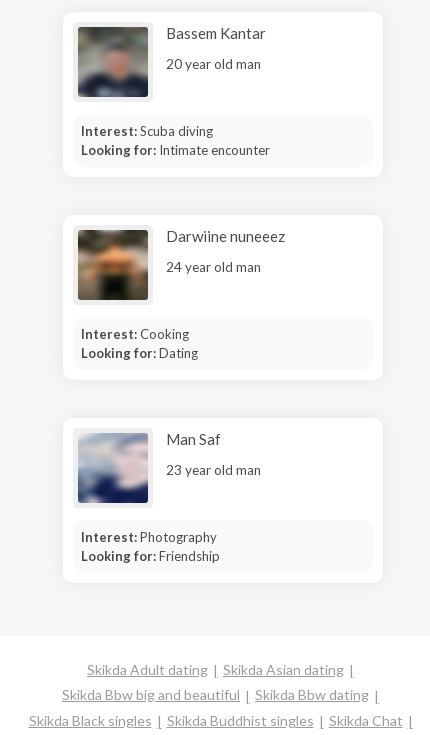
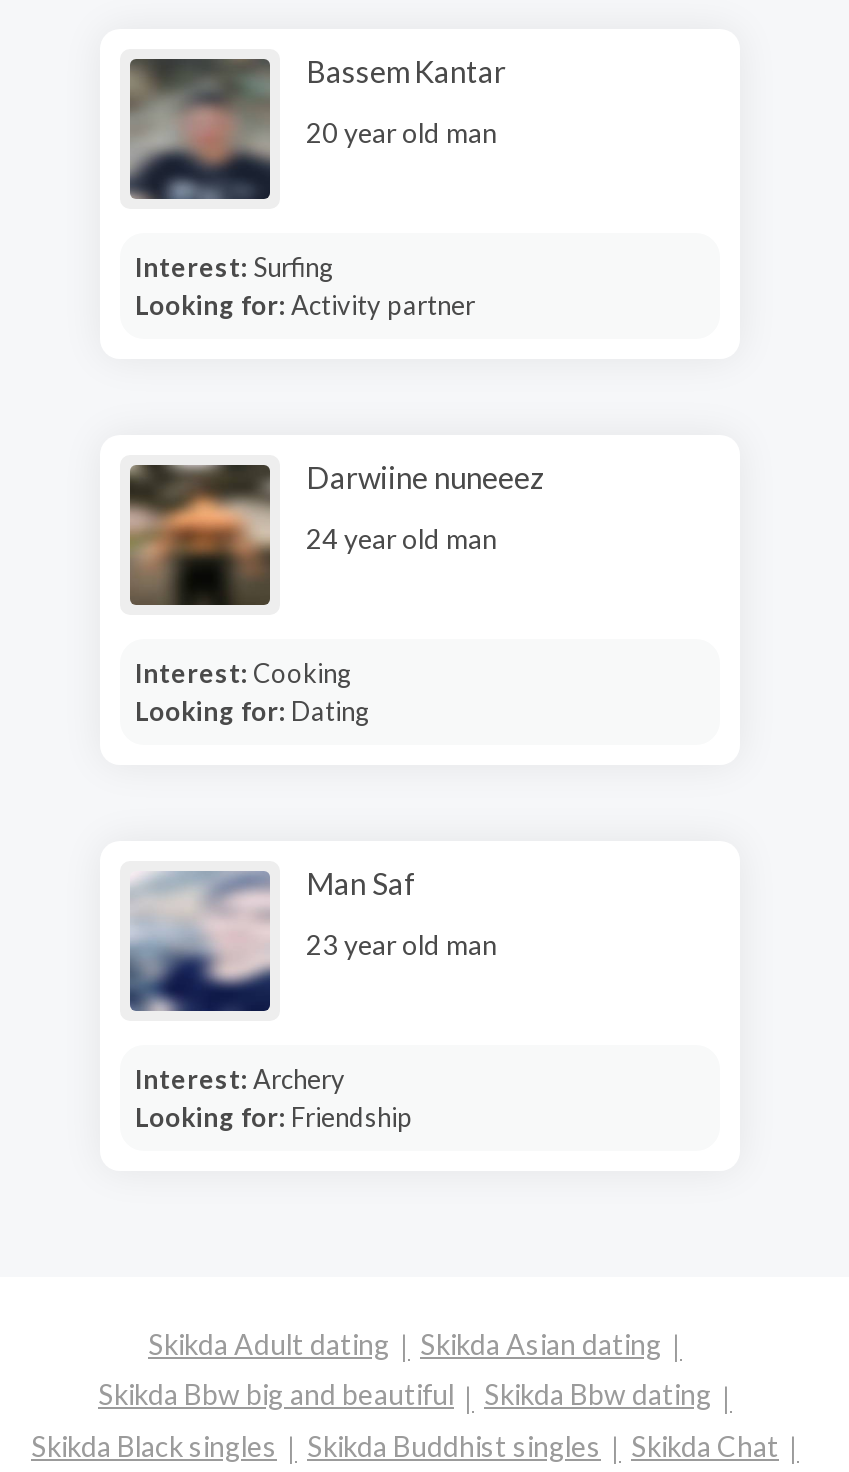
- Interest: Scuba diving
- Looking for: Intimate encounter
+ Interest: Surfing
+ Looking for: Activity partner

- Interest: Photography
+ Interest: Archery
